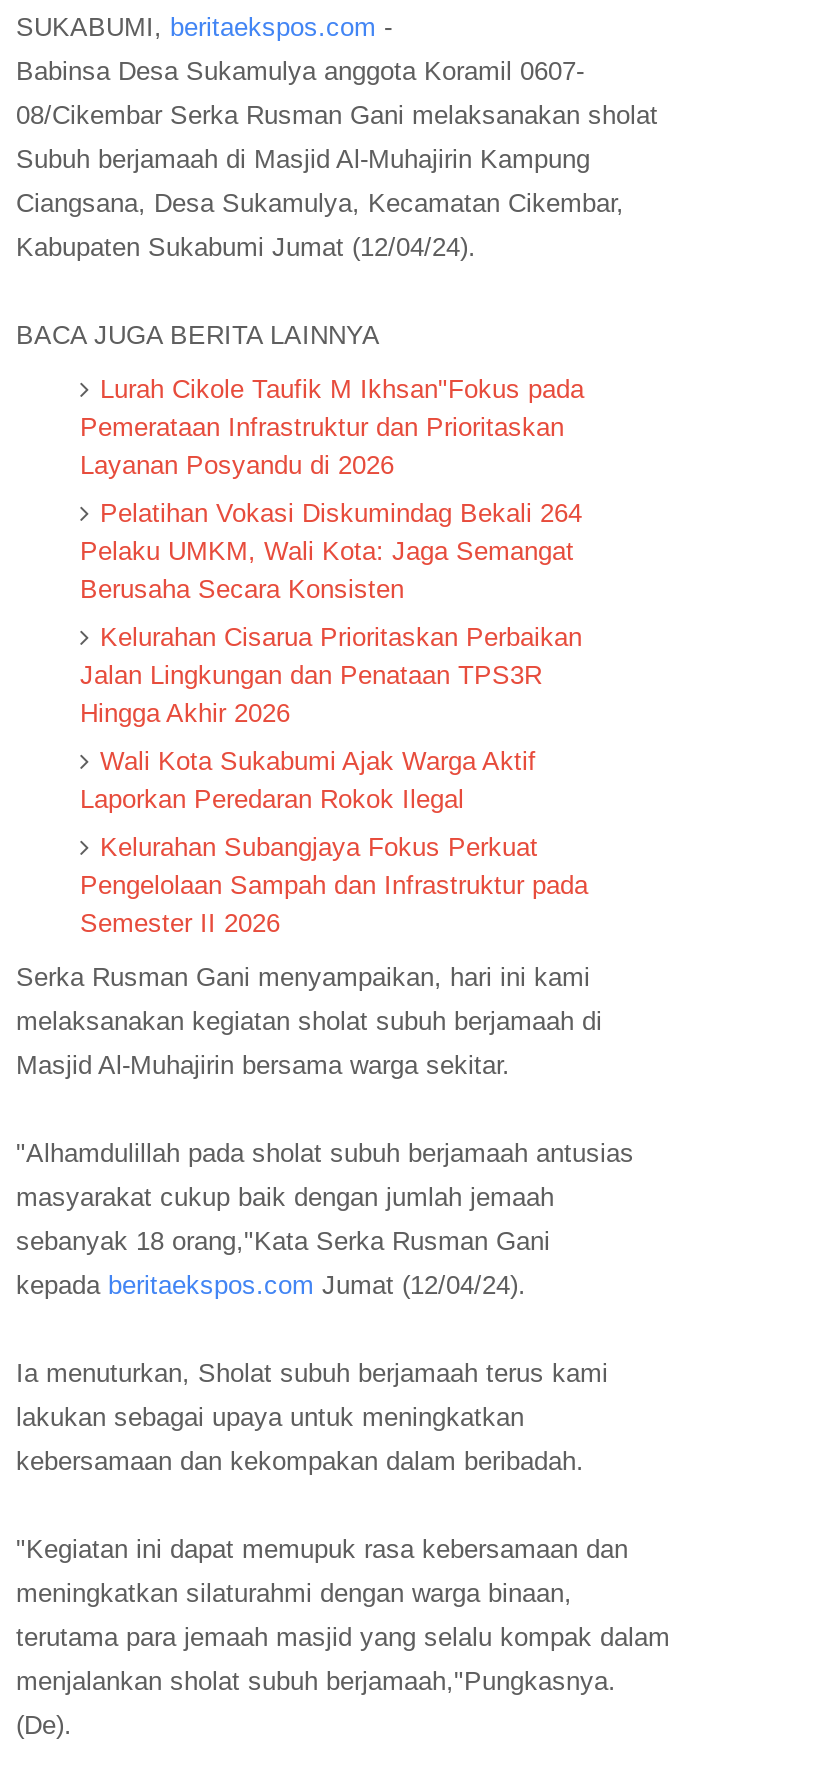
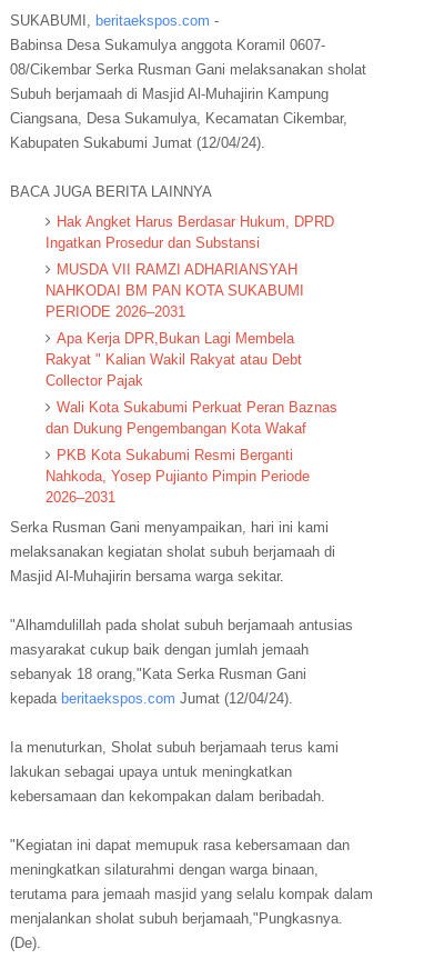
- Lurah Cikole Taufik M Ikhsan"Fokus pada
- Pemerataan Infrastruktur dan Prioritaskan
- Layanan Posyandu di 2026
+ Hak Angket Harus Berdasar Hukum, DPRD
+ Ingatkan Prosedur dan Substansi

- Pelatihan Vokasi Diskumindag Bekali 264
- Pelaku UMKM, Wali Kota: Jaga Semangat
- Berusaha Secara Konsisten
+ MUSDA VII RAMZI ADHARIANSYAH
+ NAHKODAI BM PAN KOTA SUKABUMI
+ PERIODE 2026–2031

- Kelurahan Cisarua Prioritaskan Perbaikan
- Jalan Lingkungan dan Penataan TPS3R
- Hingga Akhir 2026
+ Apa Kerja DPR,Bukan Lagi Membela
+ Rakyat " Kalian Wakil Rakyat atau Debt
+ Collector Pajak

- Wali Kota Sukabumi Ajak Warga Aktif
- Laporkan Peredaran Rokok Ilegal
+ Wali Kota Sukabumi Perkuat Peran Baznas
+ dan Dukung Pengembangan Kota Wakaf

- Kelurahan Subangjaya Fokus Perkuat
- Pengelolaan Sampah dan Infrastruktur pada
- Semester II 2026
+ PKB Kota Sukabumi Resmi Berganti
+ Nahkoda, Yosep Pujianto Pimpin Periode
+ 2026–2031
